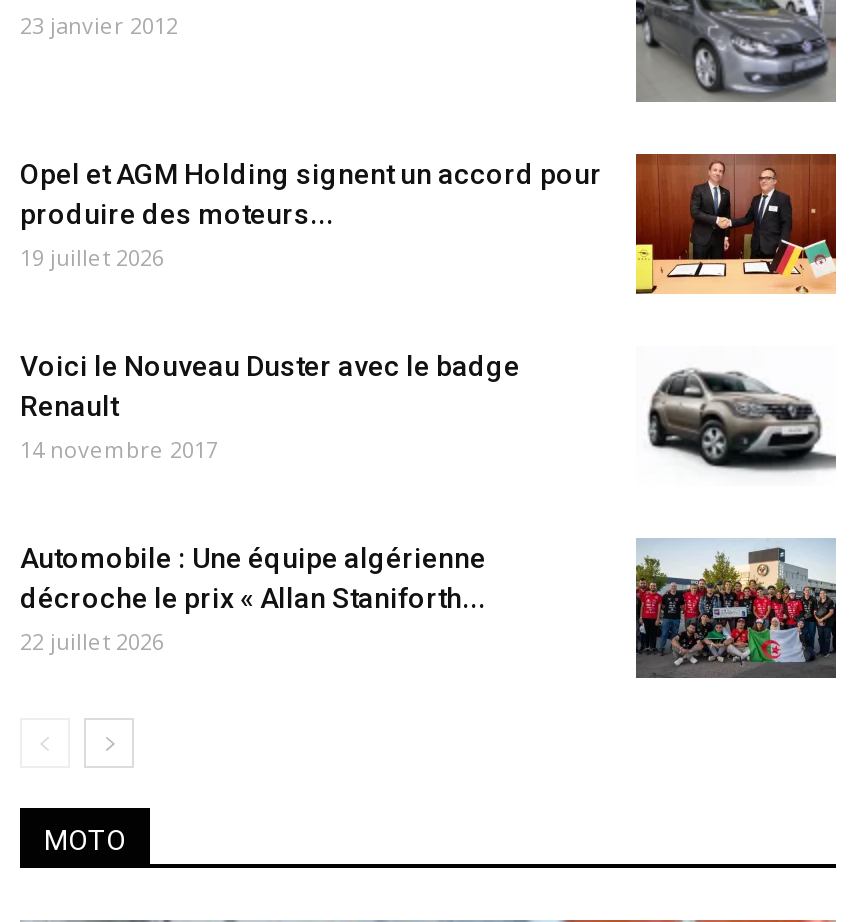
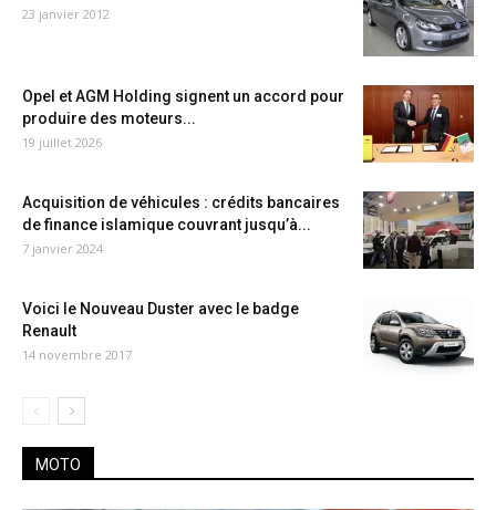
+ [image]
+ Acquisition de véhicules : crédits bancaires
+ de finance islamique couvrant jusqu’à...
+ 7 janvier 2024

moved down: Voici le Nouveau Duster avec le badge | Renault | 14 novembre 2017

- Automobile : Une équipe algérienne
- décroche le prix « Allan Staniforth...
- 22 juillet 2026

- [image]
